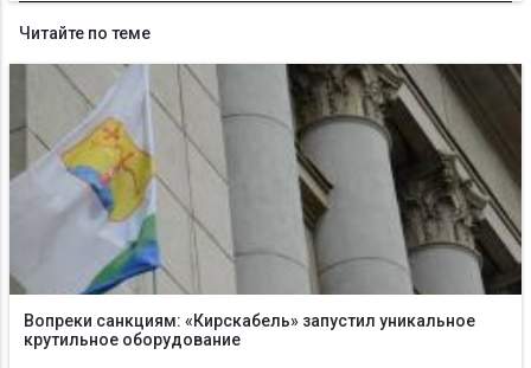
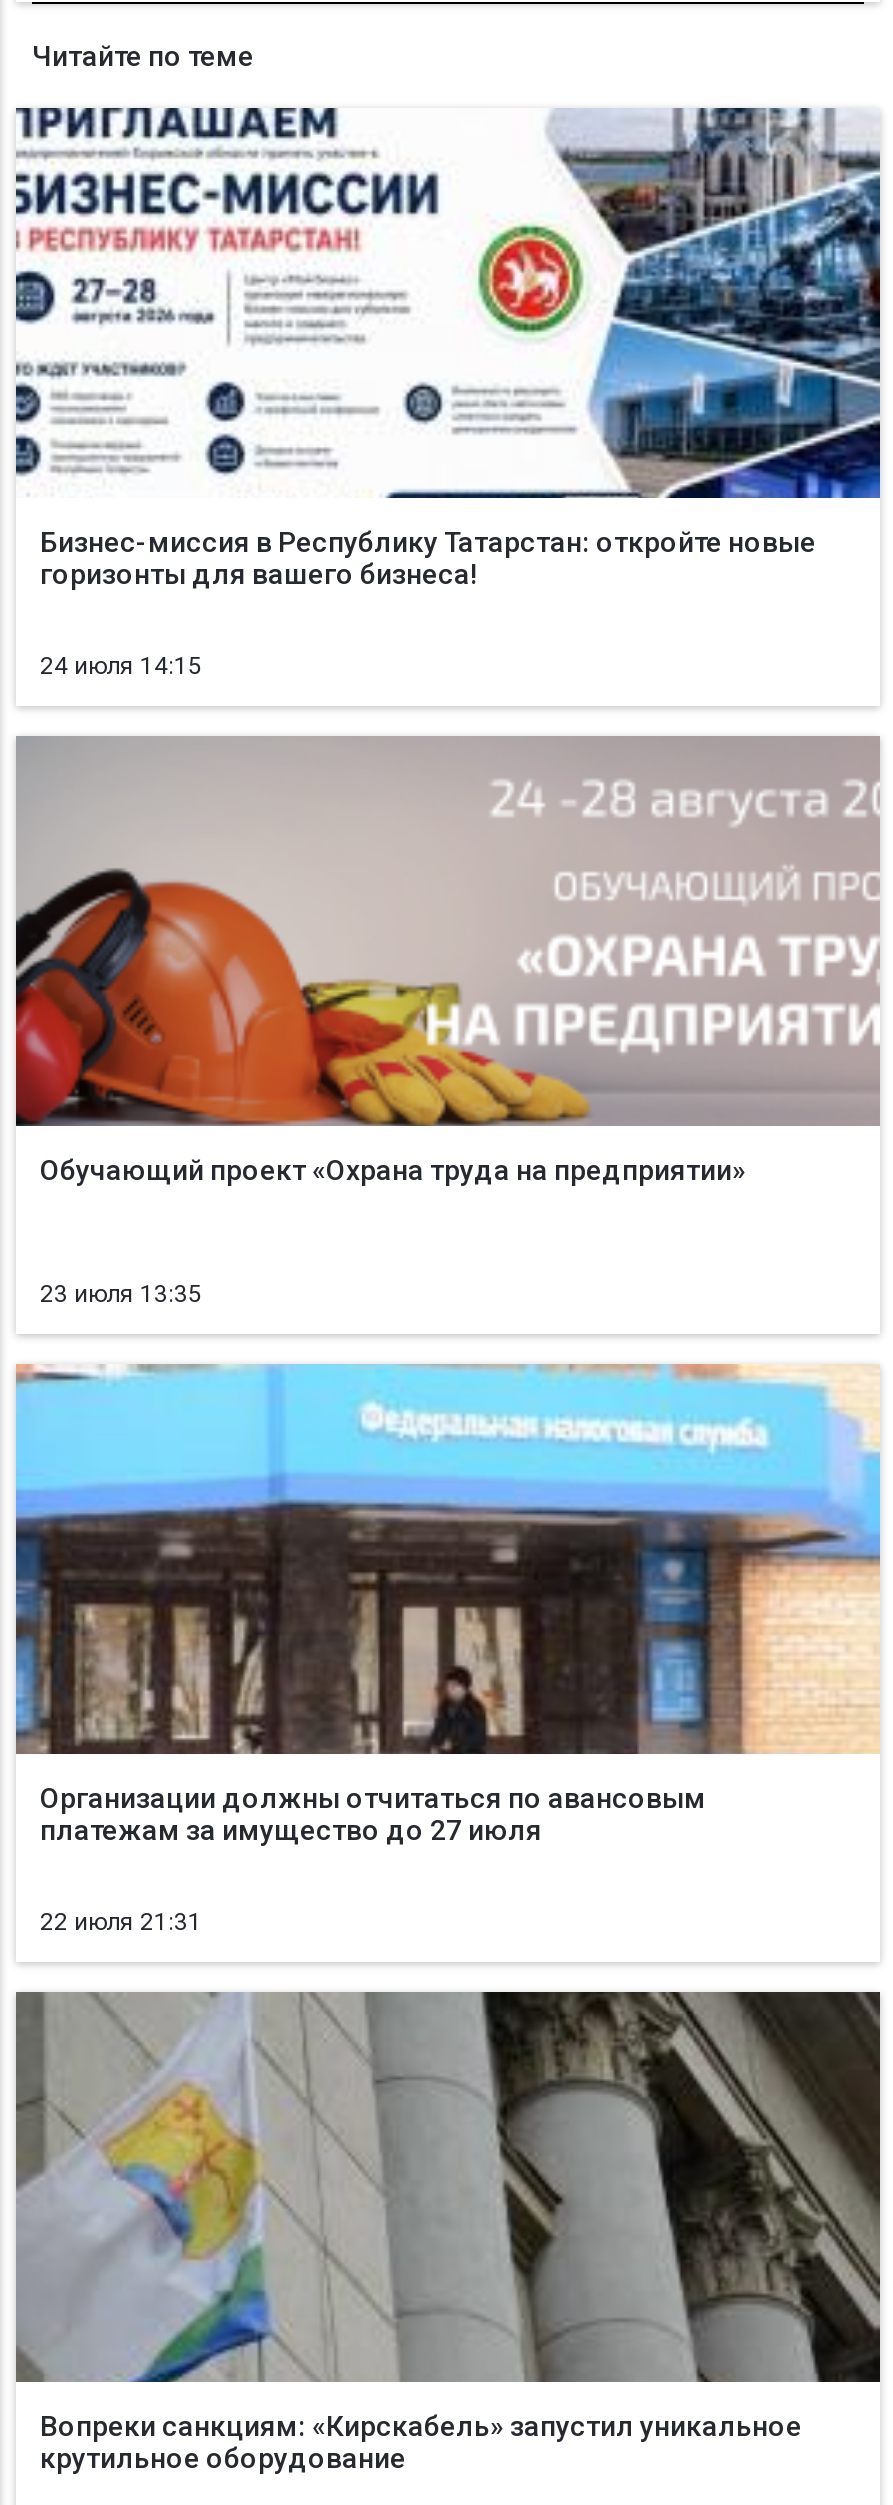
+ [image]
+ Обучающий проект «Охрана труда на предприятии»

+ [image]
+ Организации должны отчитаться по авансовым
+ платежам за имущество до 27 июля
+ 22 июля 21:31

+ [image]
+ Бизнес-миссия в Республику Татарстан: откройте новые
+ горизонты для вашего бизнеса!
+ 24 июля 14:15

+ 23 июля 13:35
